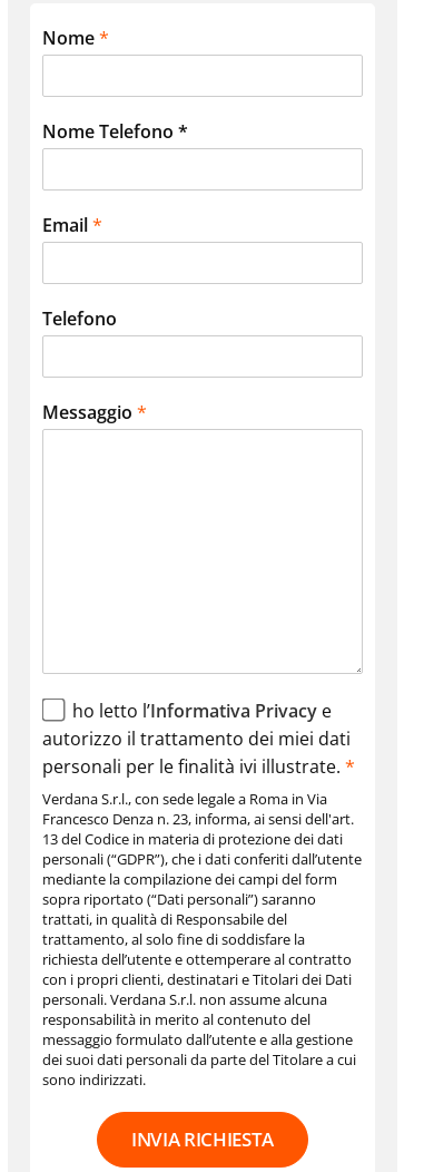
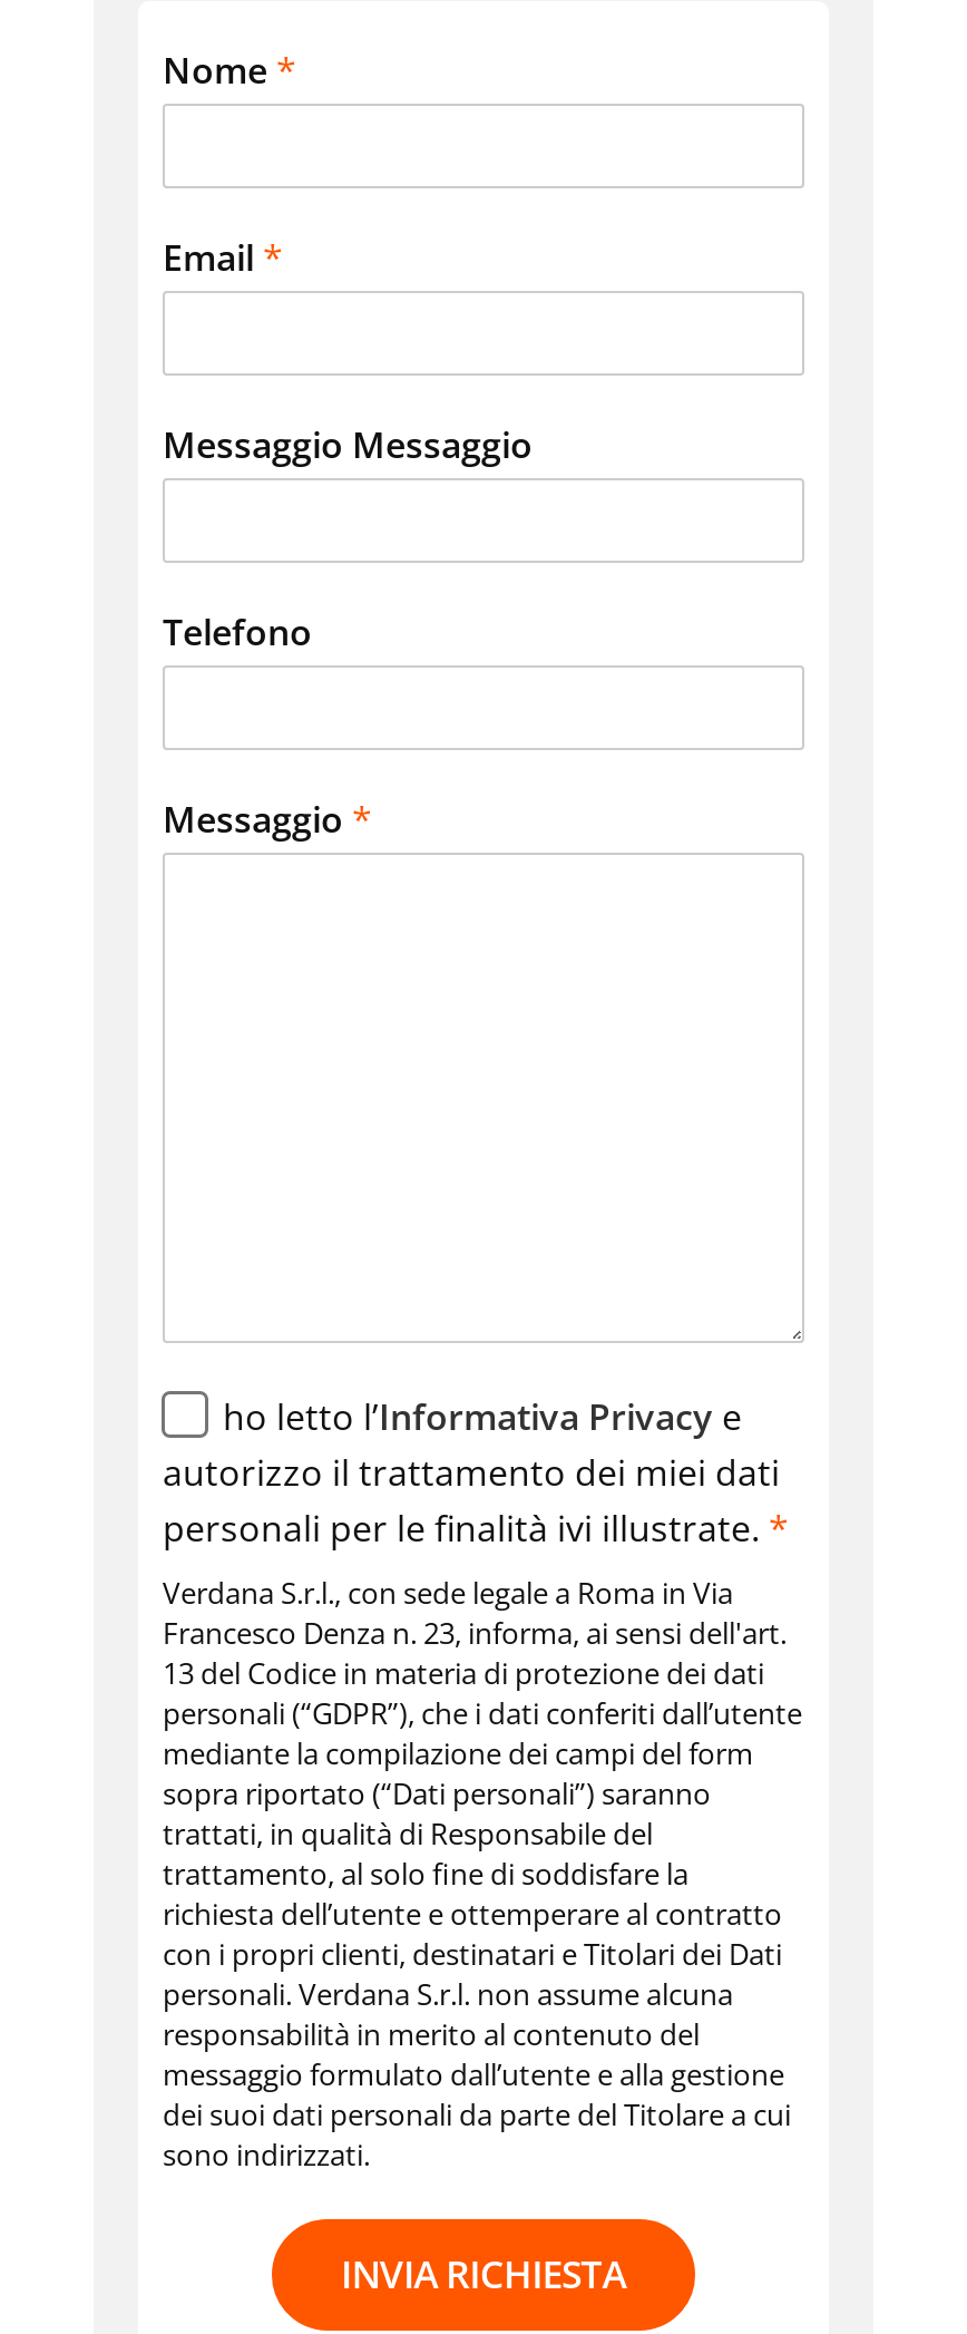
- Nome Telefono *

moved up: Email *

+ Messaggio Messaggio
